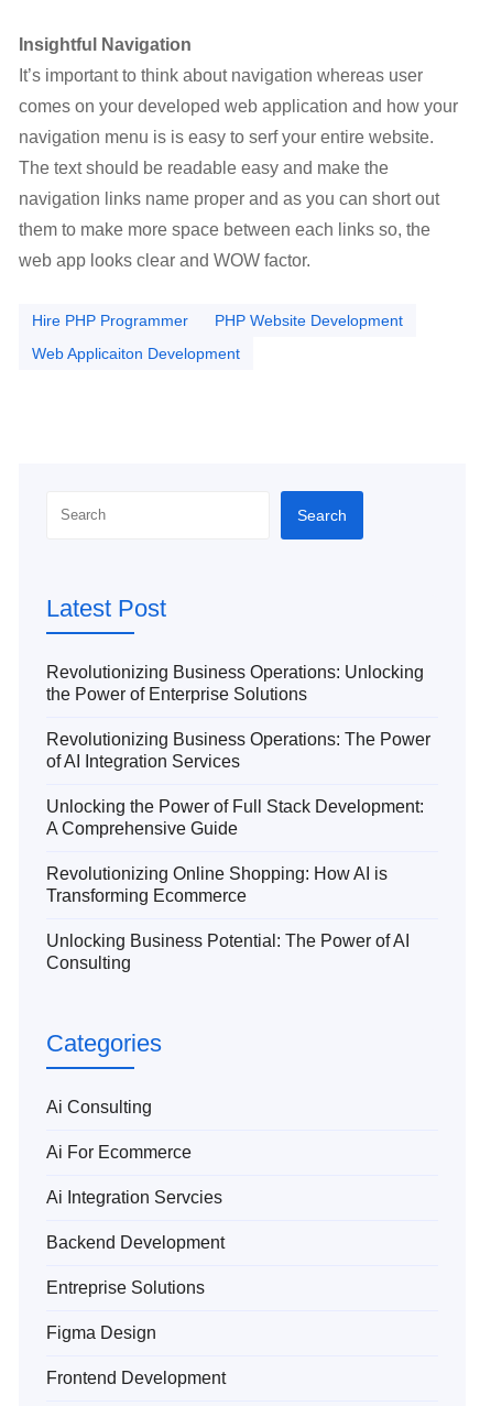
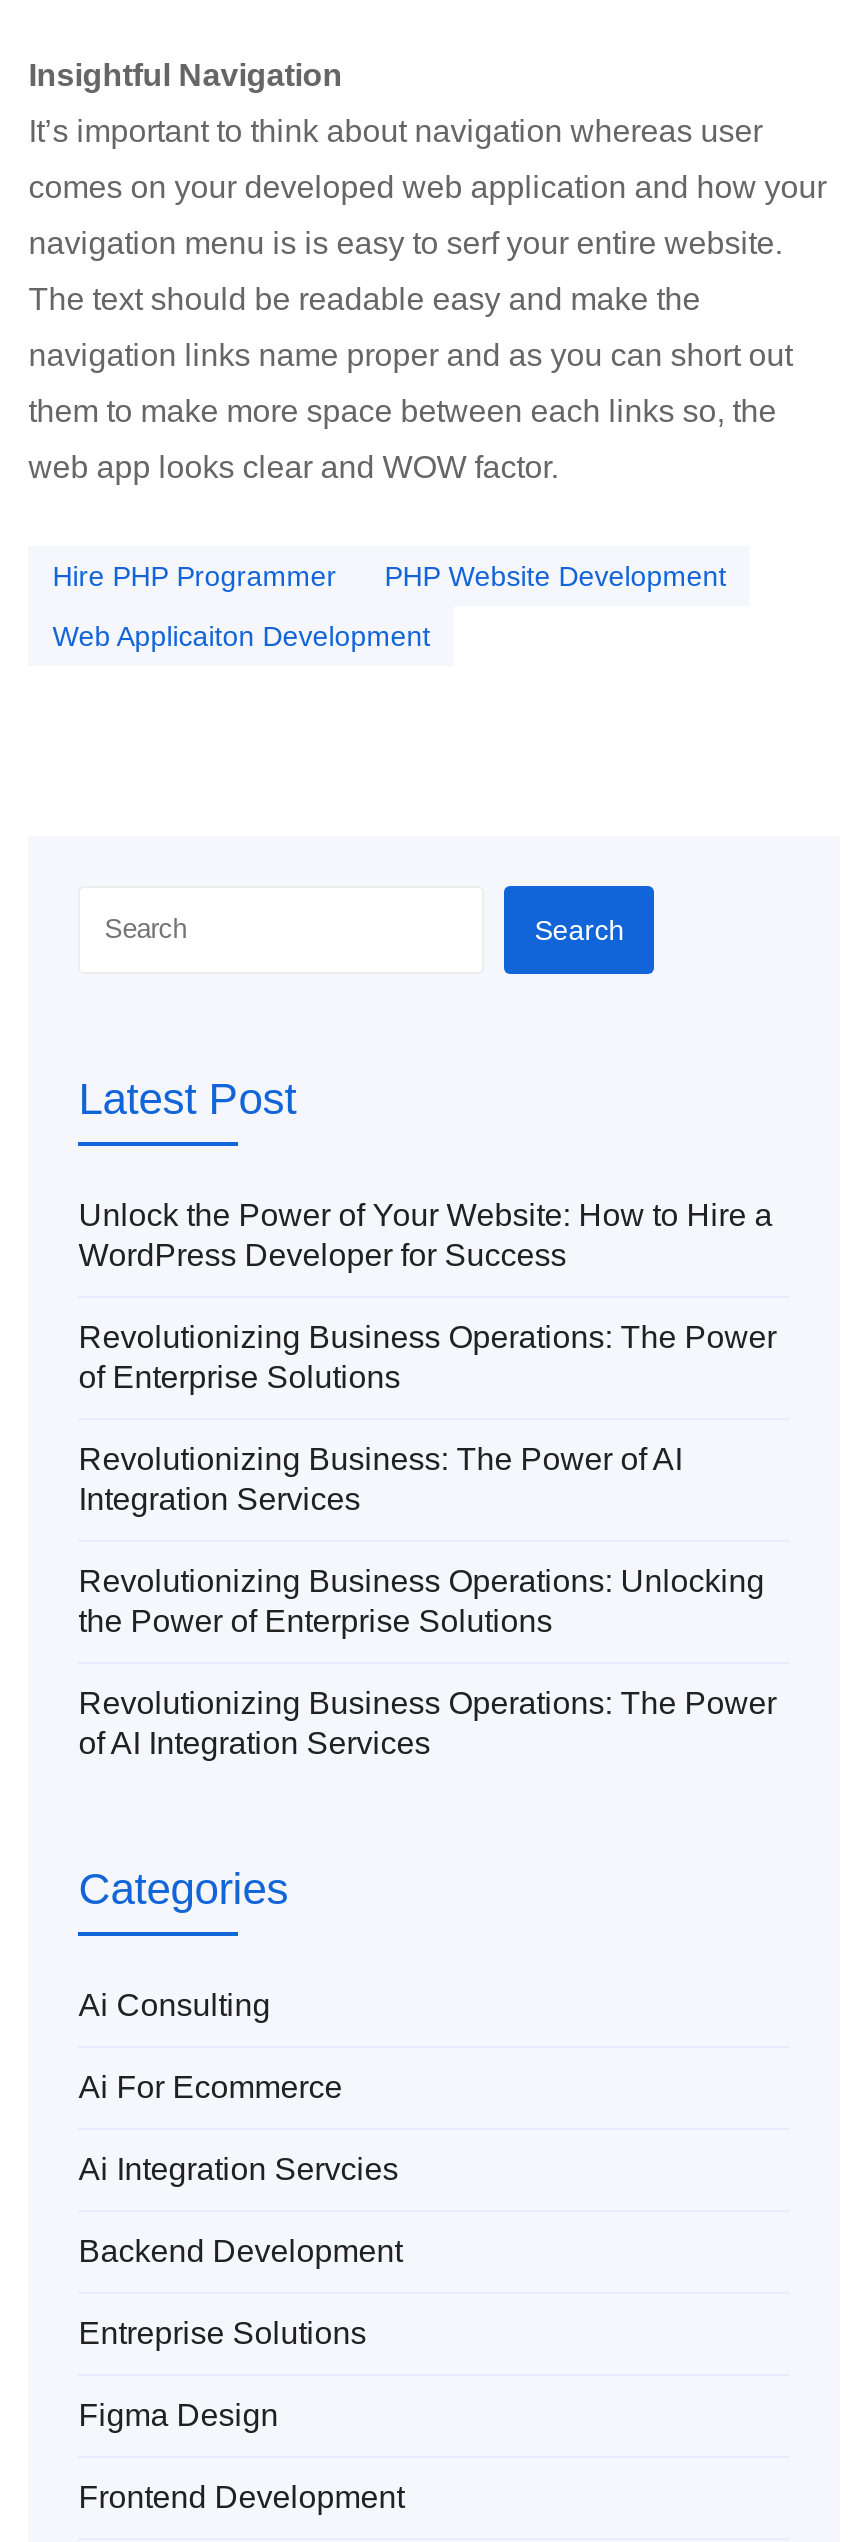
+ Unlock the Power of Your Website: How to Hire a
+ WordPress Developer for Success
+ Revolutionizing Business Operations: The Power
+ of Enterprise Solutions
+ Revolutionizing Business: The Power of AI
+ Integration Services

moved down: Revolutionizing Business Operations: Unlocking | the Power of Enterprise Solutions | Revolutionizing Business Operations: The Power | of AI Integration Services

- Unlocking the Power of Full Stack Development:
- A Comprehensive Guide
- Revolutionizing Online Shopping: How AI is
- Transforming Ecommerce
- Unlocking Business Potential: The Power of AI
- Consulting
